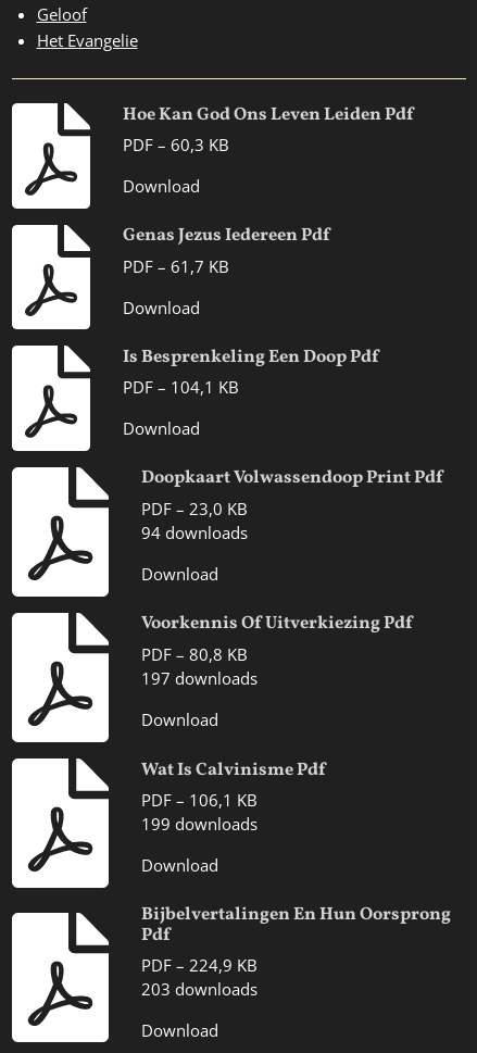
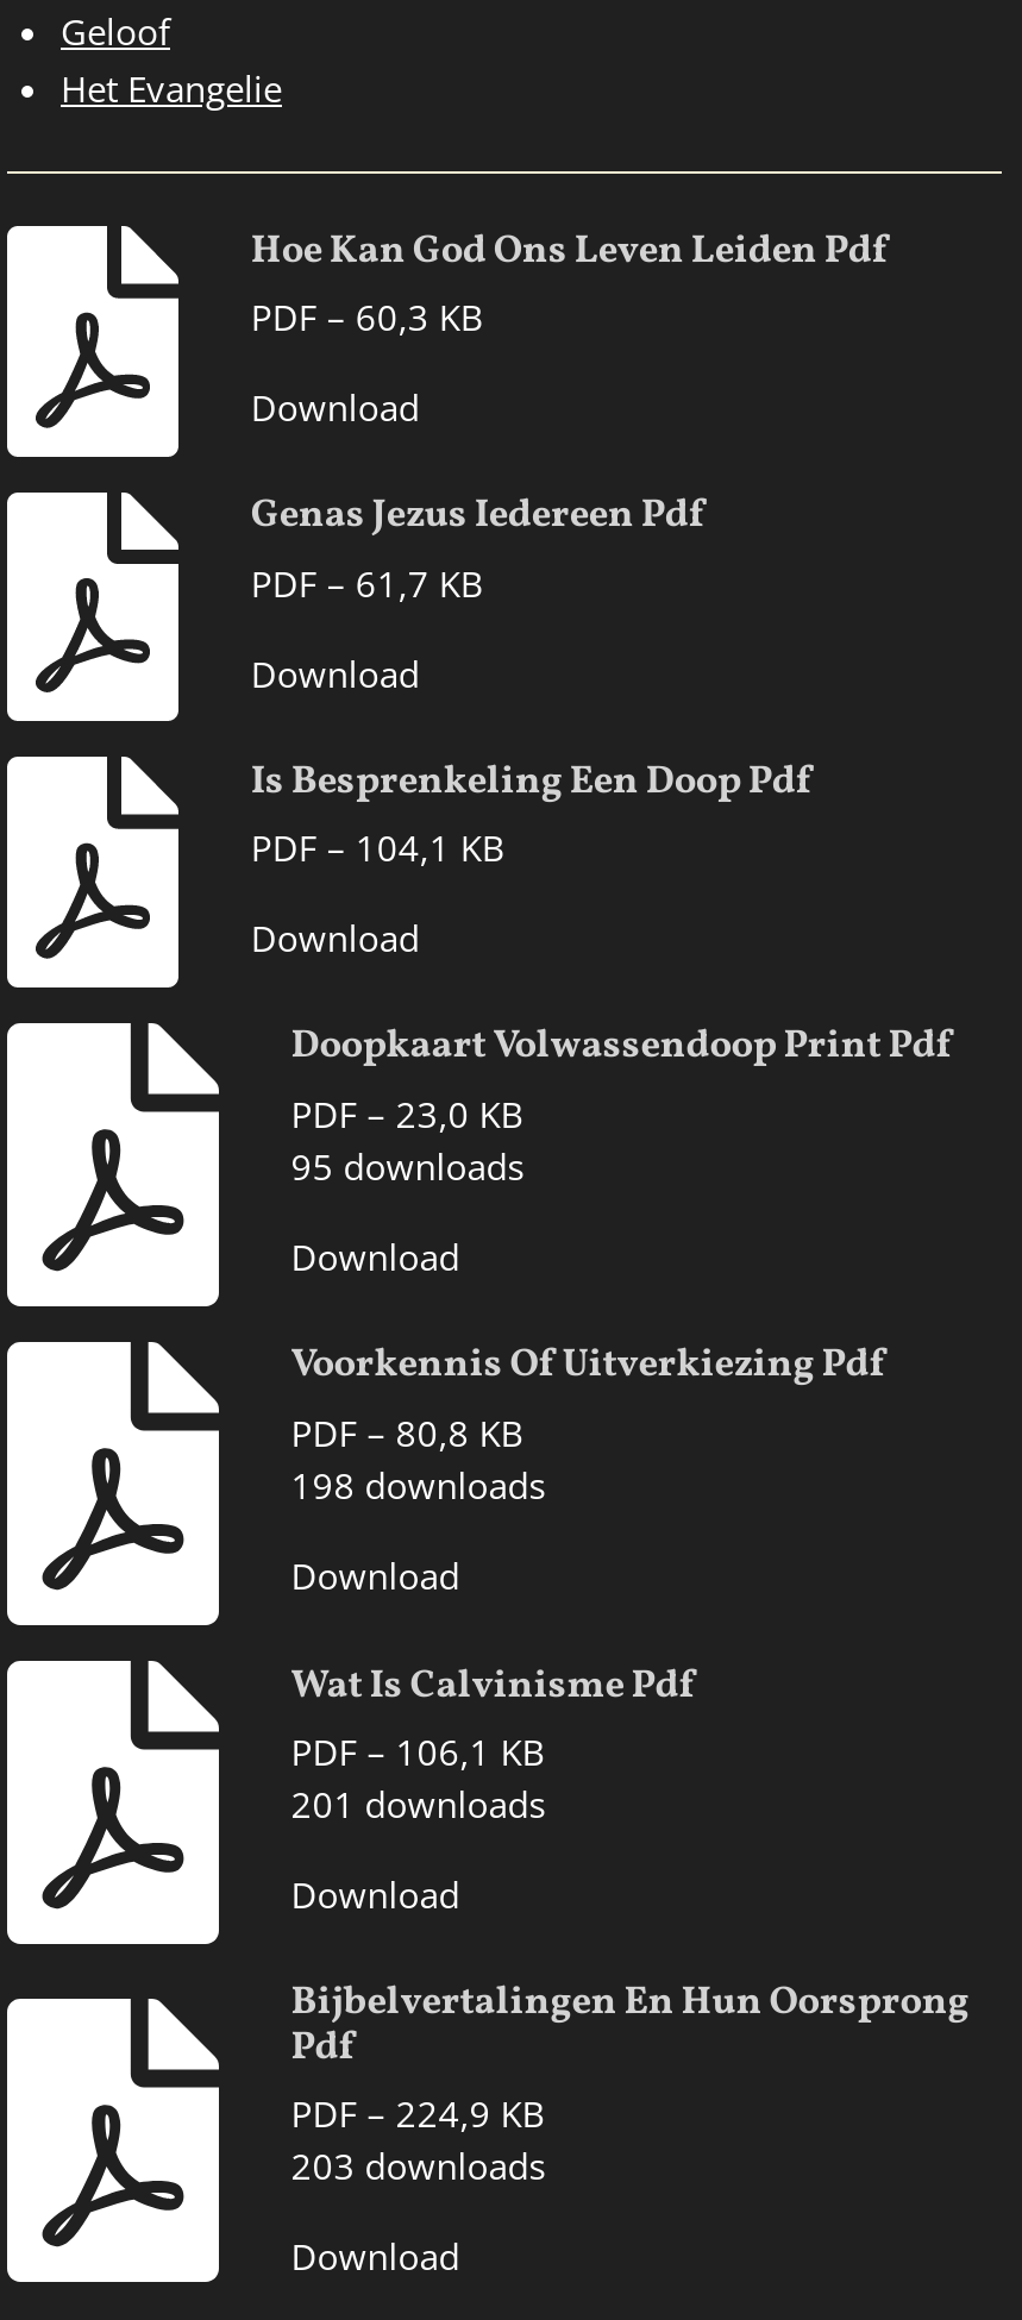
- 94 downloads
+ 95 downloads

- 197 downloads
+ 198 downloads

- 199 downloads
+ 201 downloads
